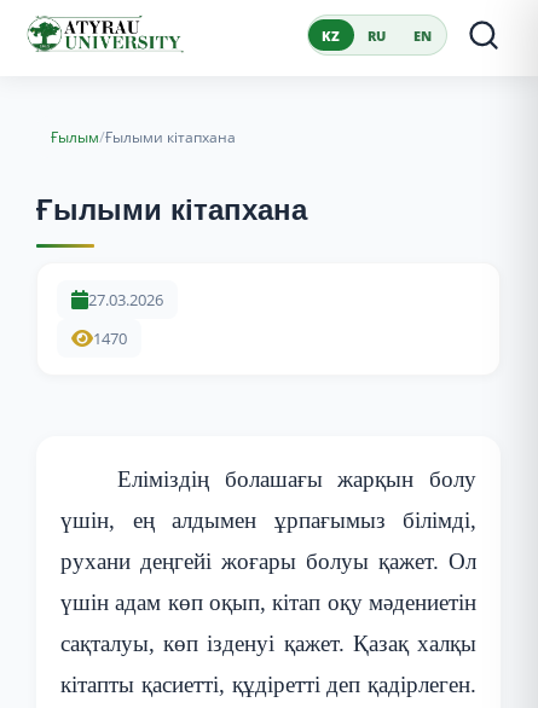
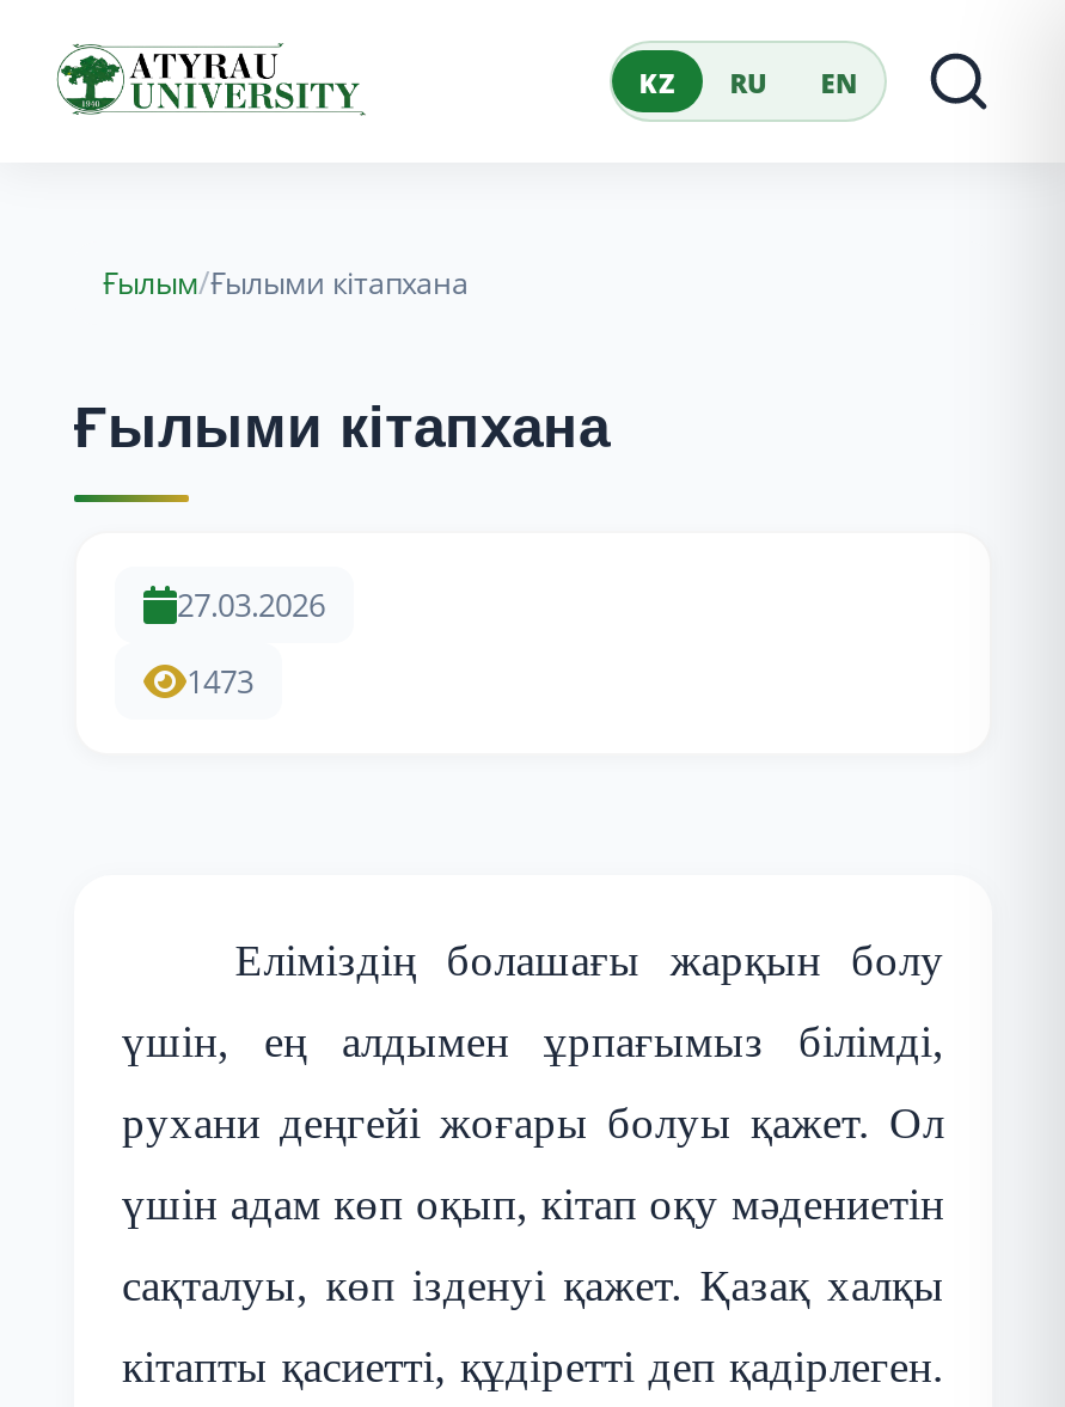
- 1470
+ 1473
